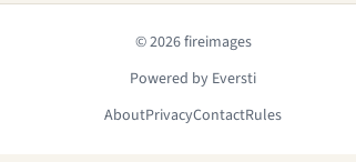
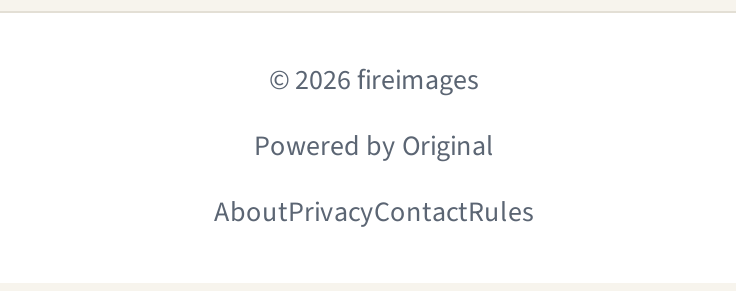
- Powered by Eversti
+ Powered by Original
